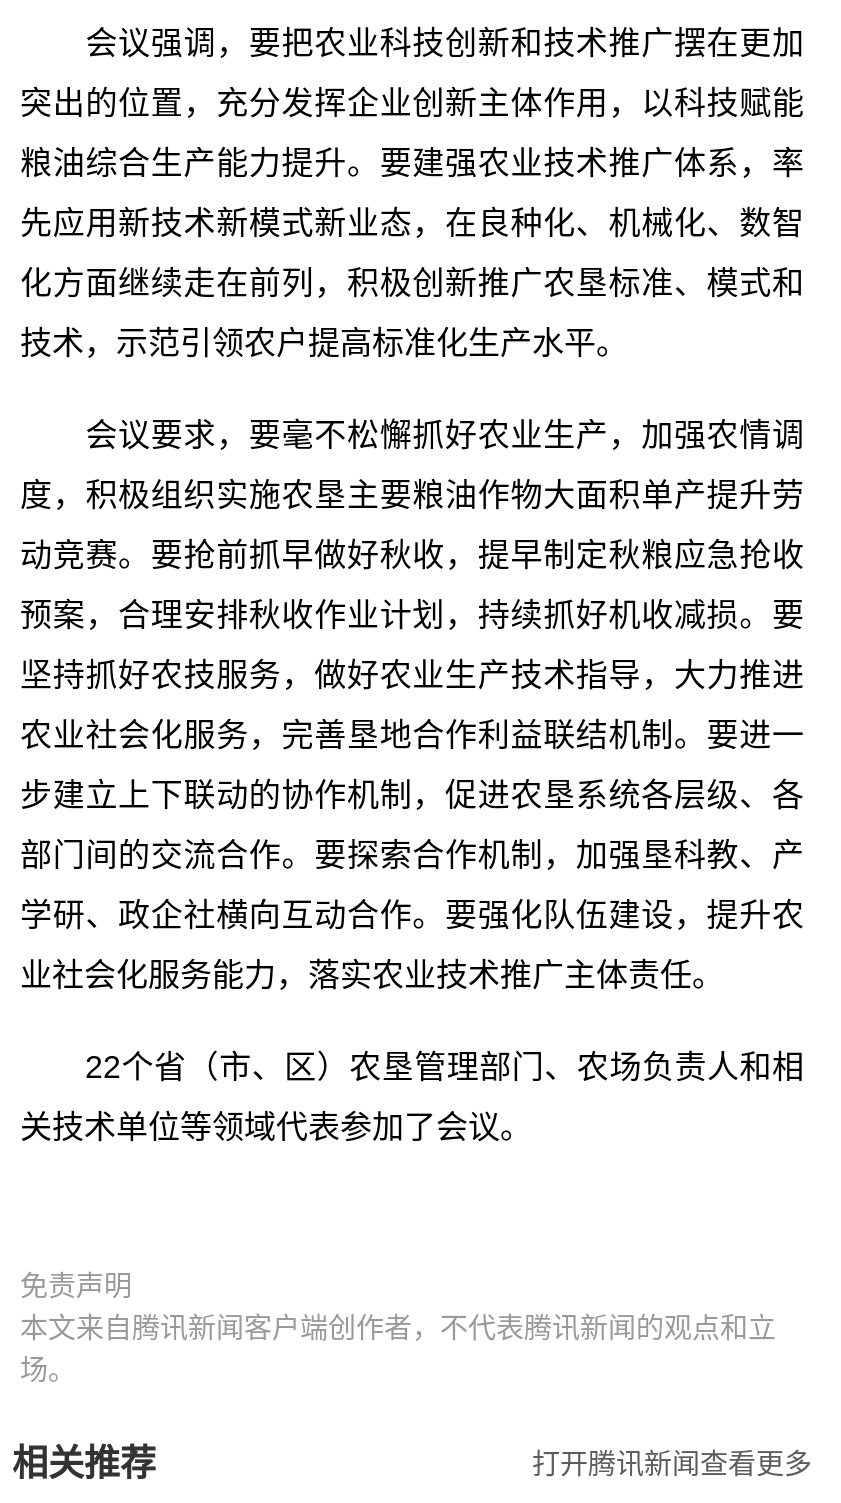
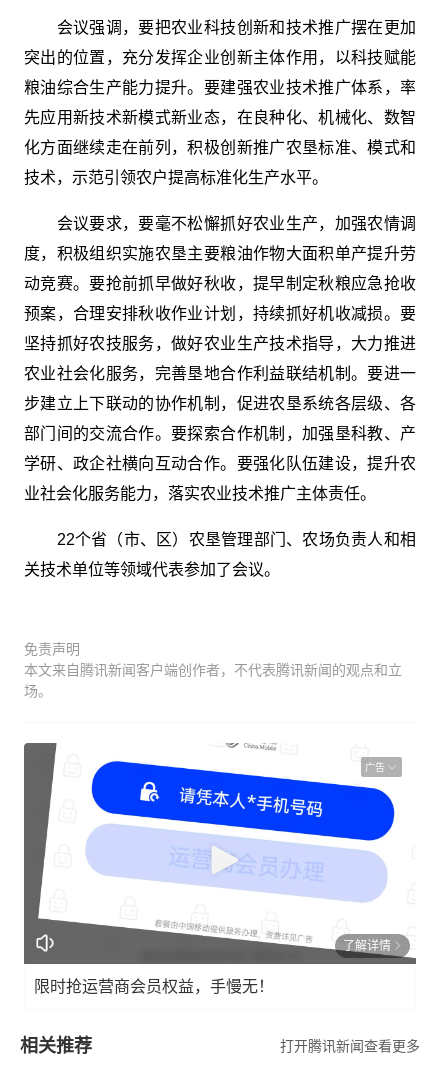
+ [image]
+ 广告

+ 了解详情
+ 限时抢运营商会员权益，手慢无！
